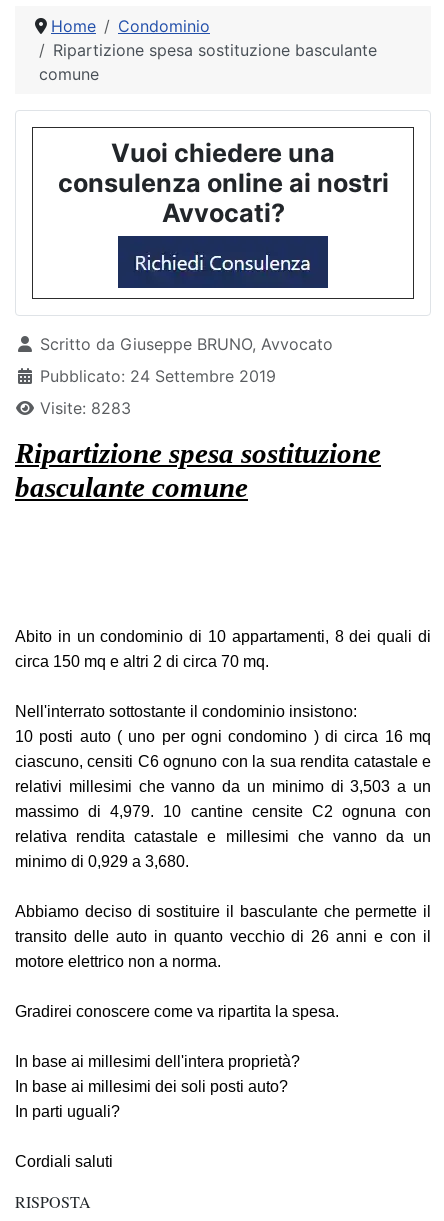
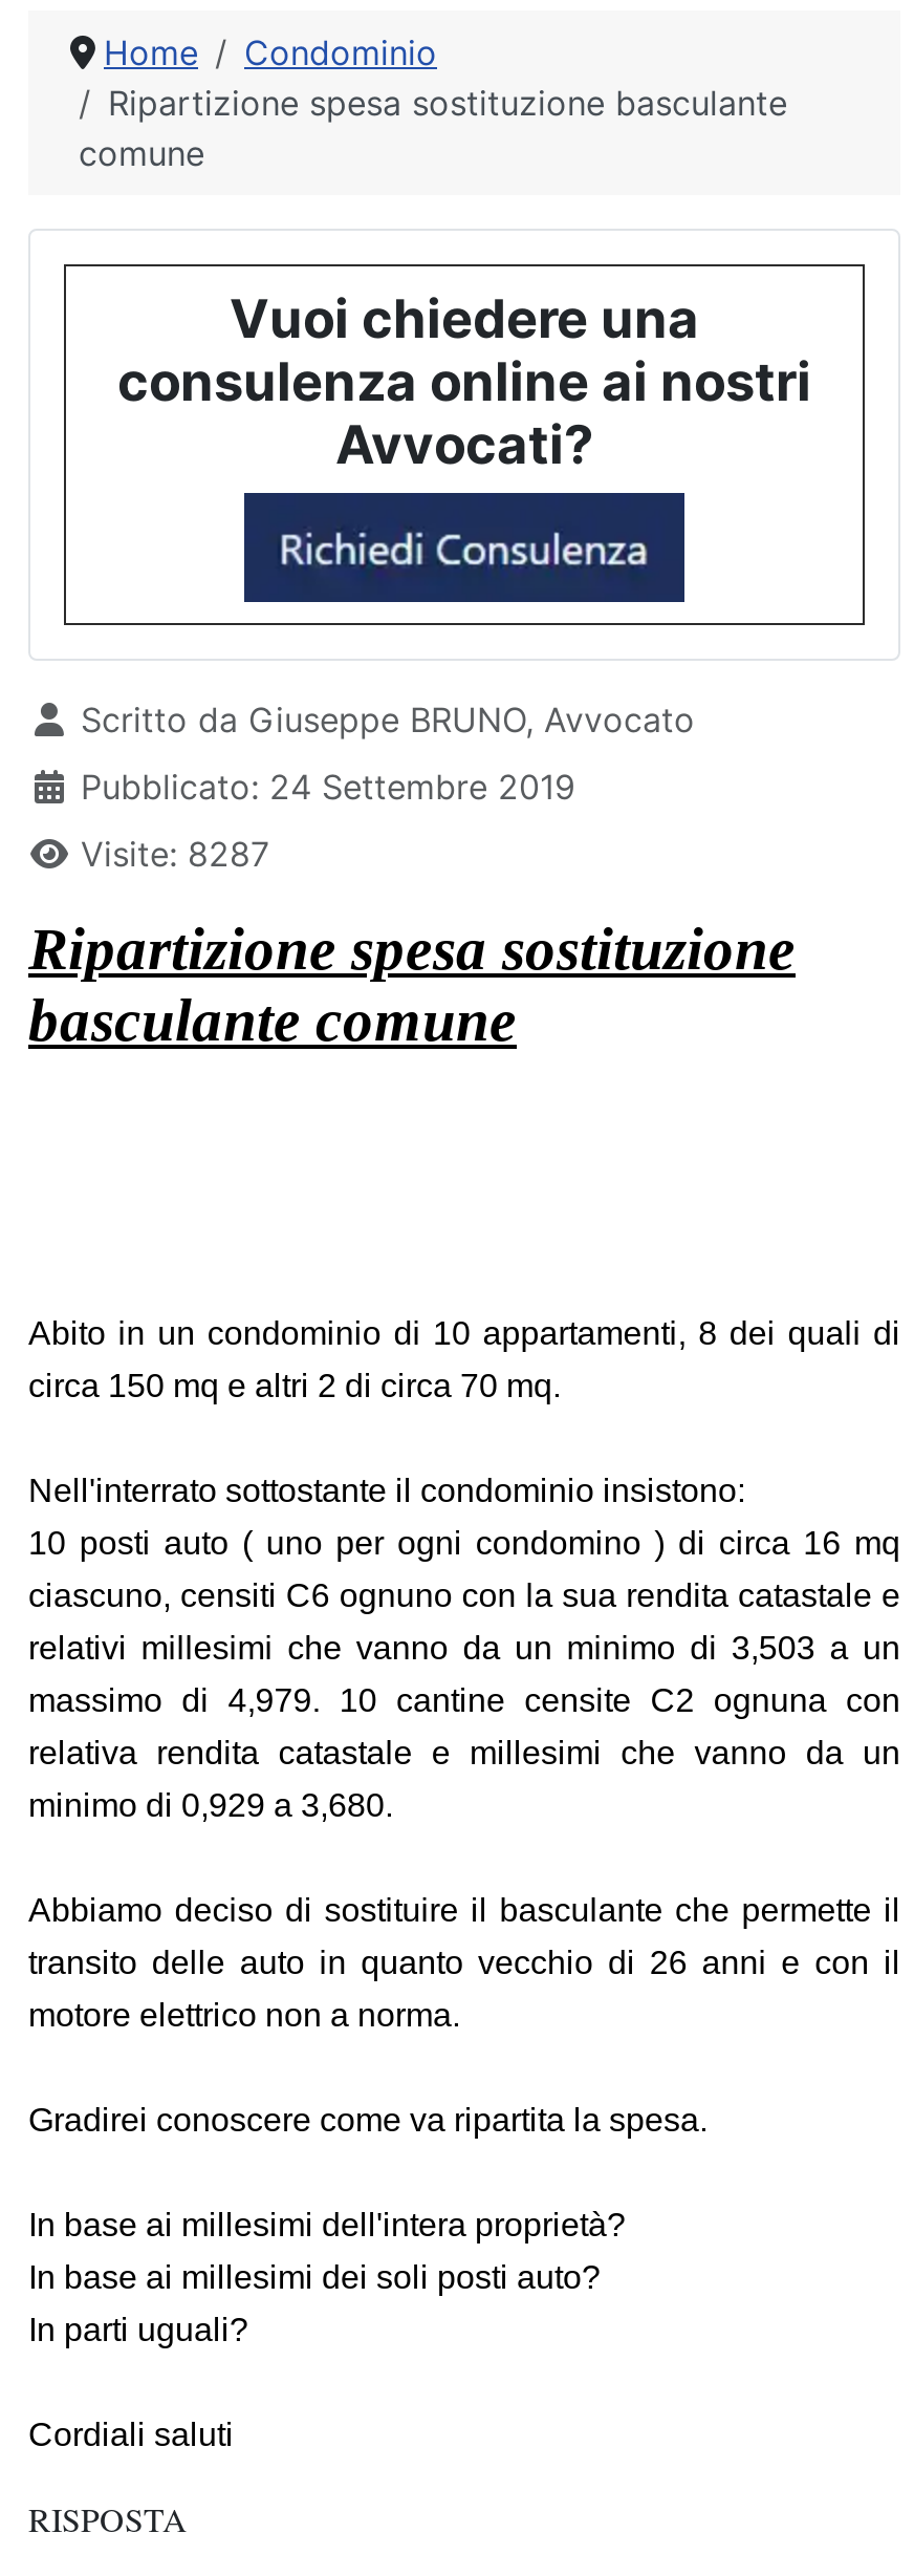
- Visite: 8283
+ Visite: 8287
